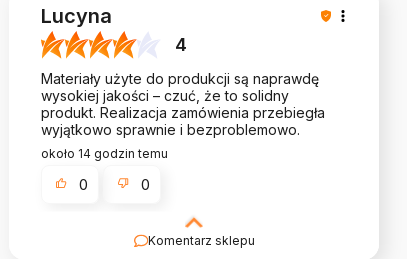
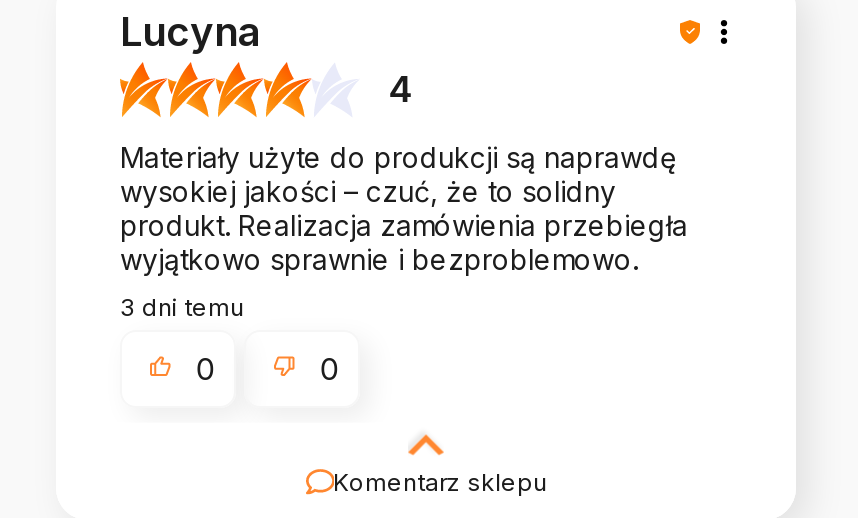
- około 14 godzin temu
+ 3 dni temu
